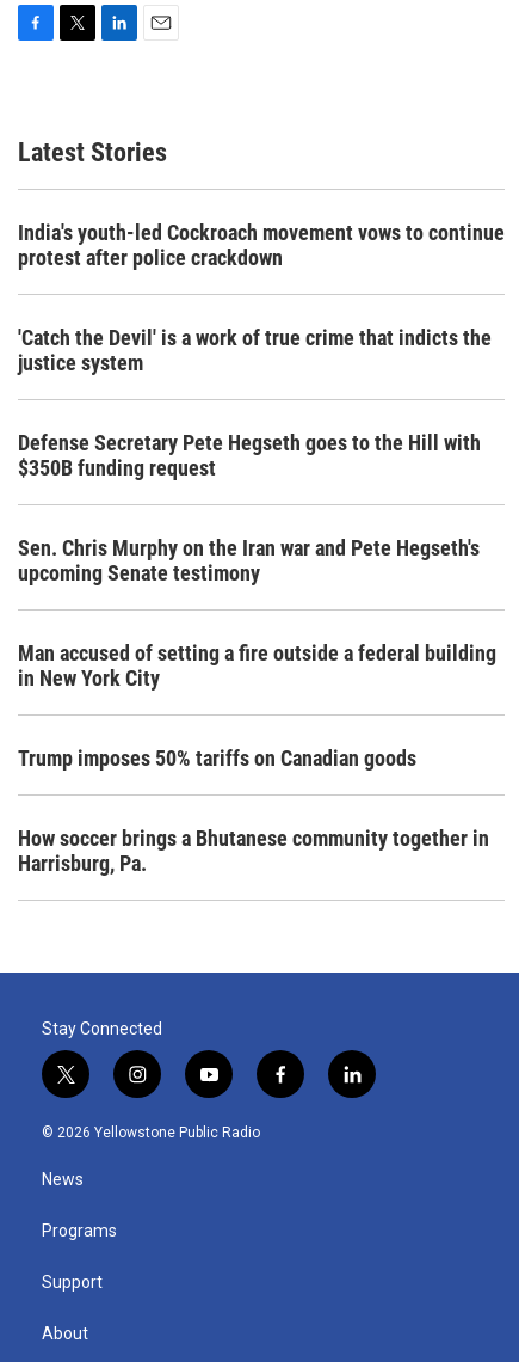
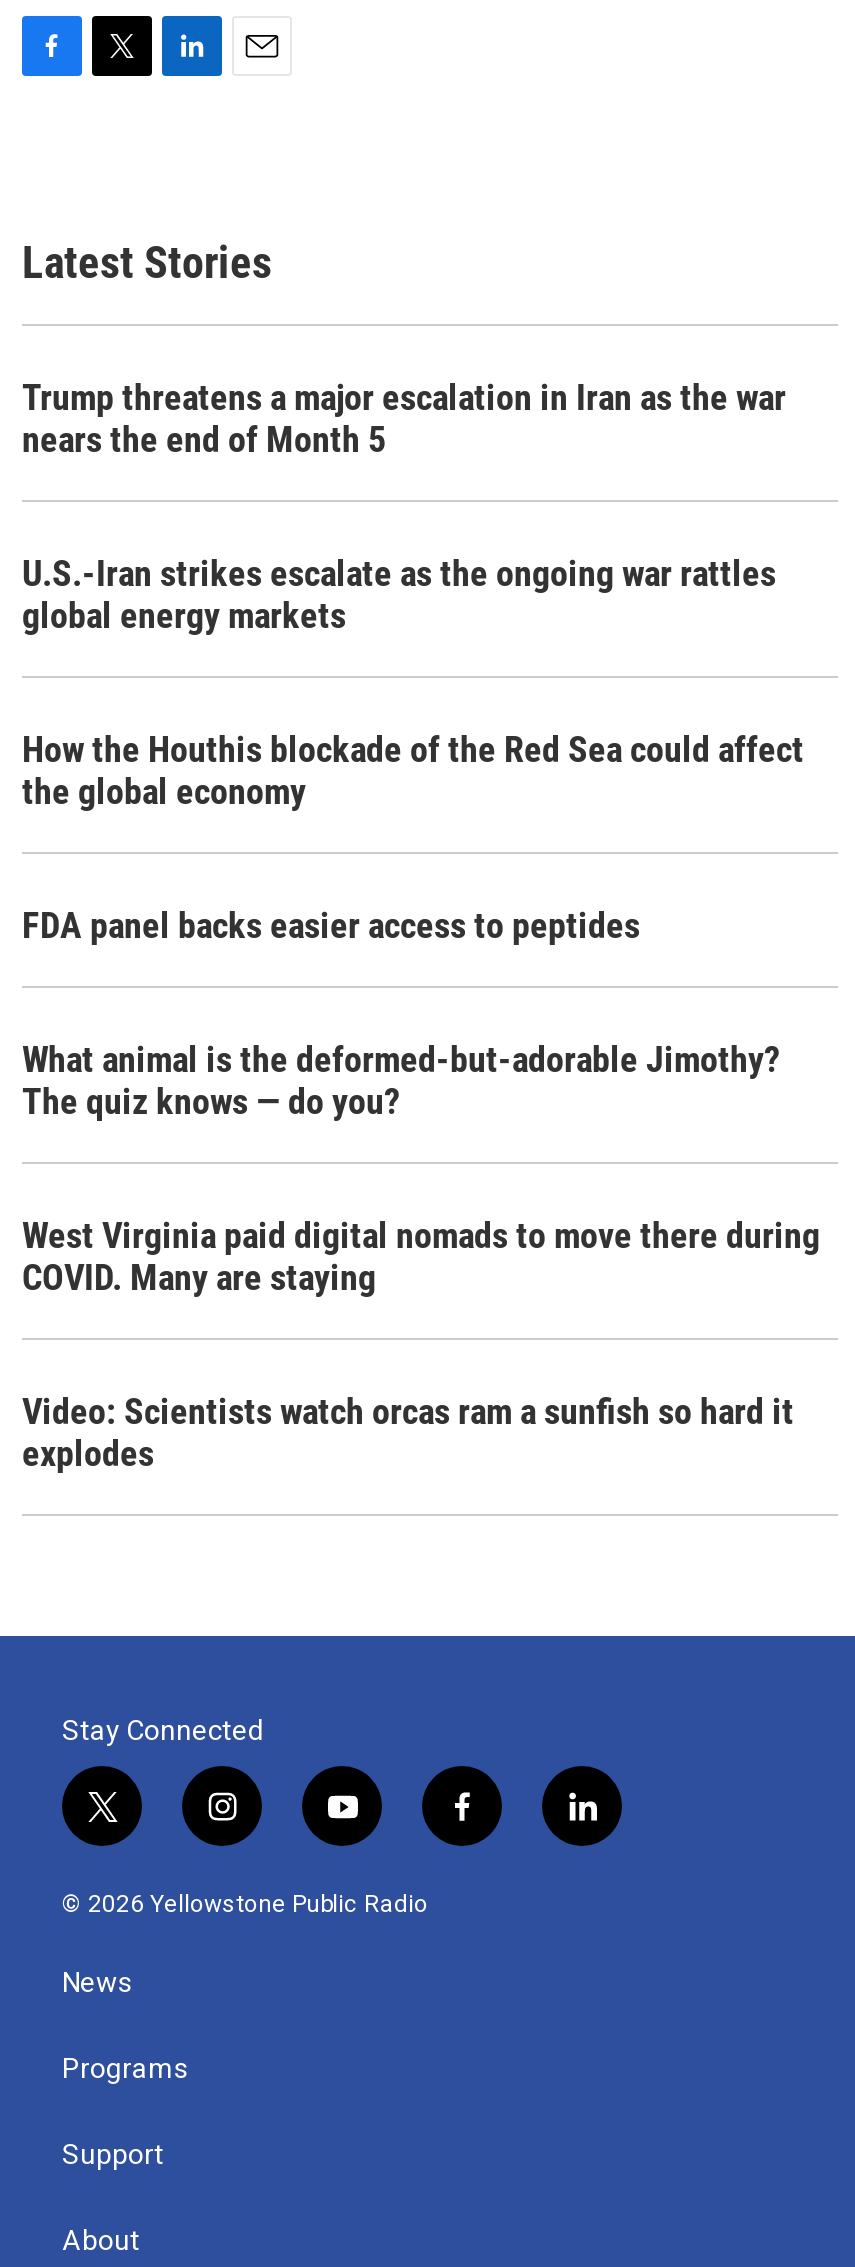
- India's youth-led Cockroach movement vows to continue
- protest after police crackdown
+ Trump threatens a major escalation in Iran as the war
+ nears the end of Month 5

- 'Catch the Devil' is a work of true crime that indicts the
- justice system
+ U.S.-Iran strikes escalate as the ongoing war rattles
+ global energy markets

- Defense Secretary Pete Hegseth goes to the Hill with
- $350B funding request
+ How the Houthis blockade of the Red Sea could affect
+ the global economy

- Sen. Chris Murphy on the Iran war and Pete Hegseth's
- upcoming Senate testimony
+ FDA panel backs easier access to peptides

- Man accused of setting a fire outside a federal building
- in New York City
+ What animal is the deformed-but-adorable Jimothy?
+ The quiz knows — do you?

- Trump imposes 50% tariffs on Canadian goods
+ West Virginia paid digital nomads to move there during
+ COVID. Many are staying

- How soccer brings a Bhutanese community together in
- Harrisburg, Pa.
+ Video: Scientists watch orcas ram a sunfish so hard it
+ explodes
